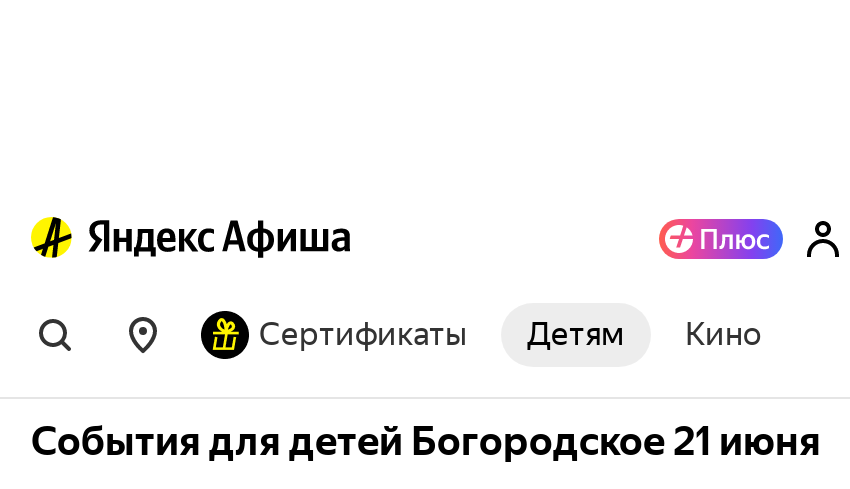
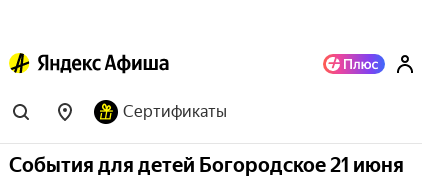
- Детям
- Кино
